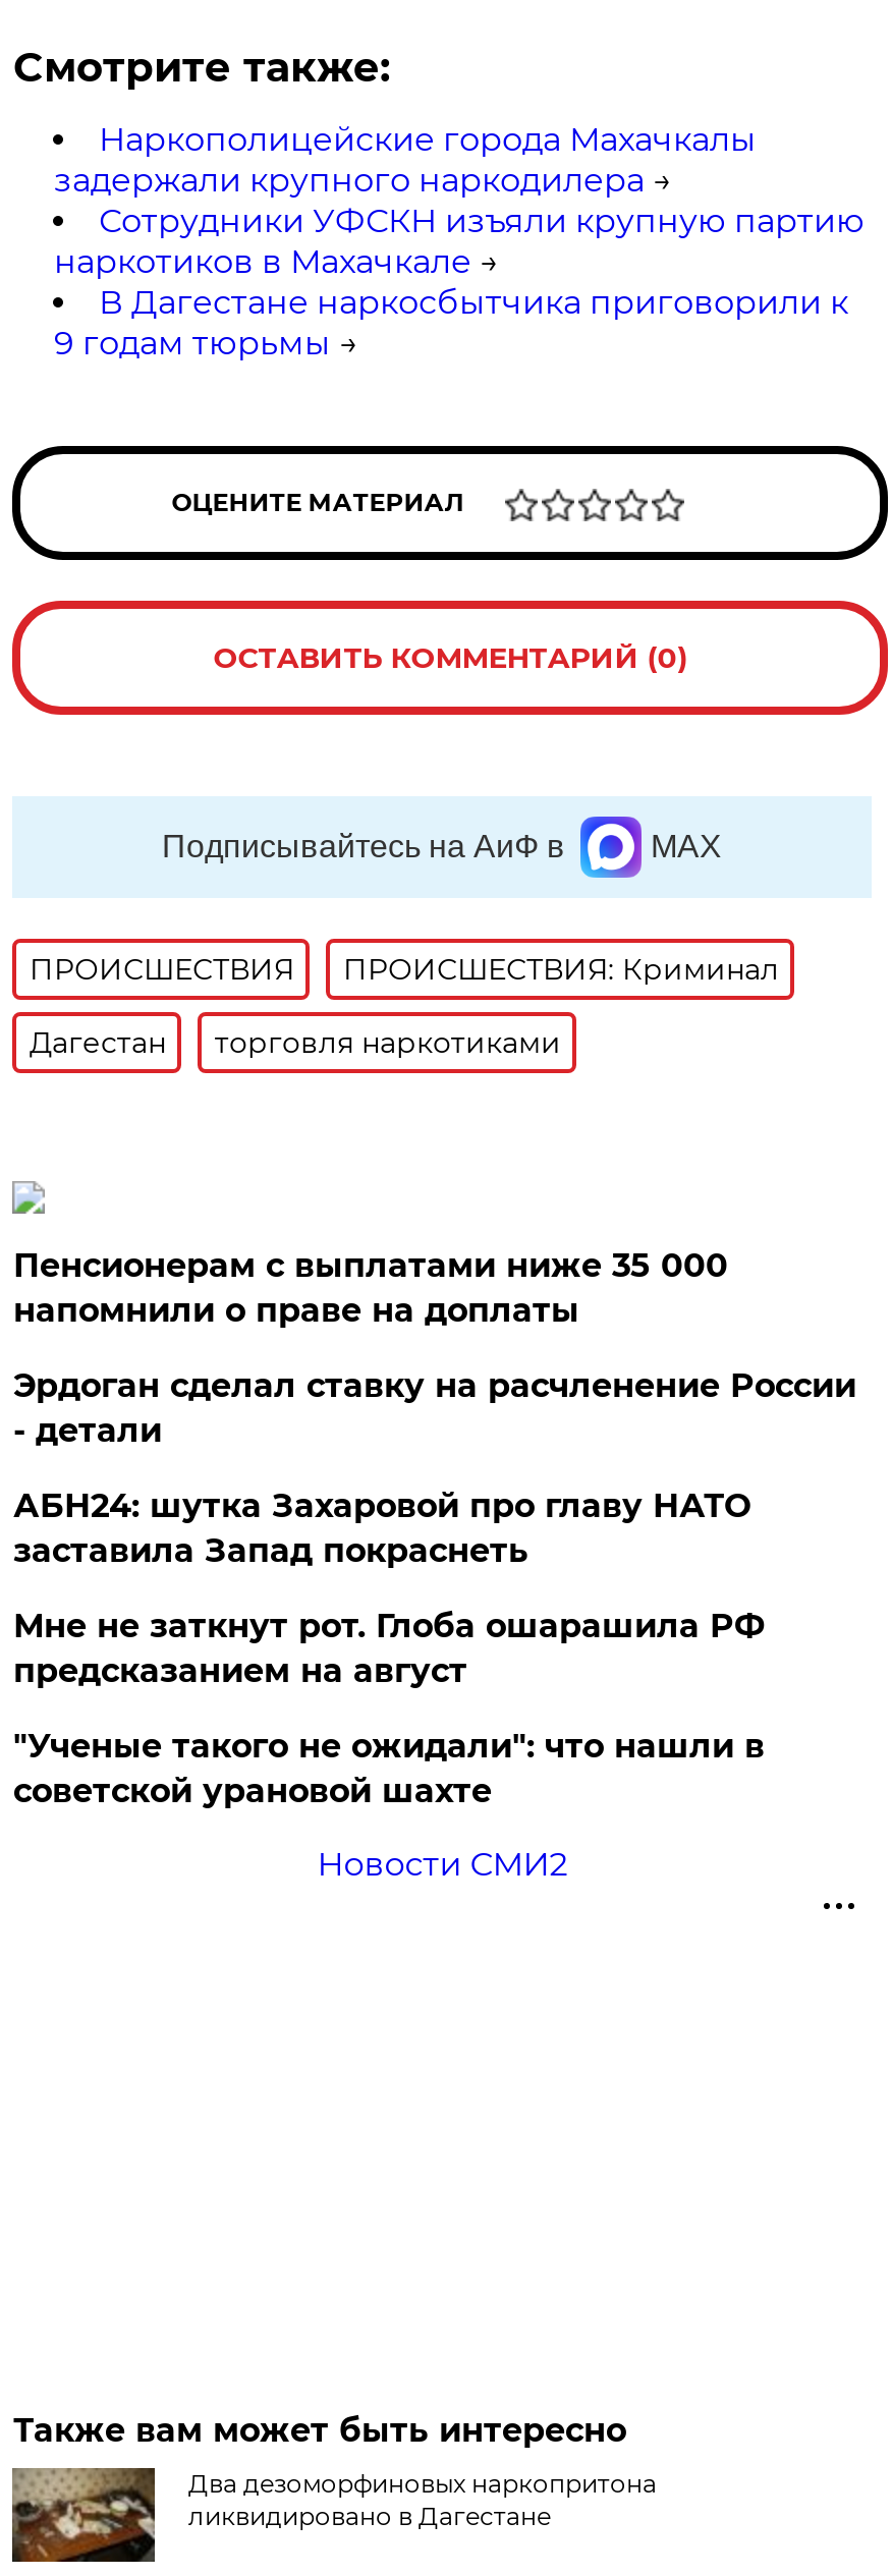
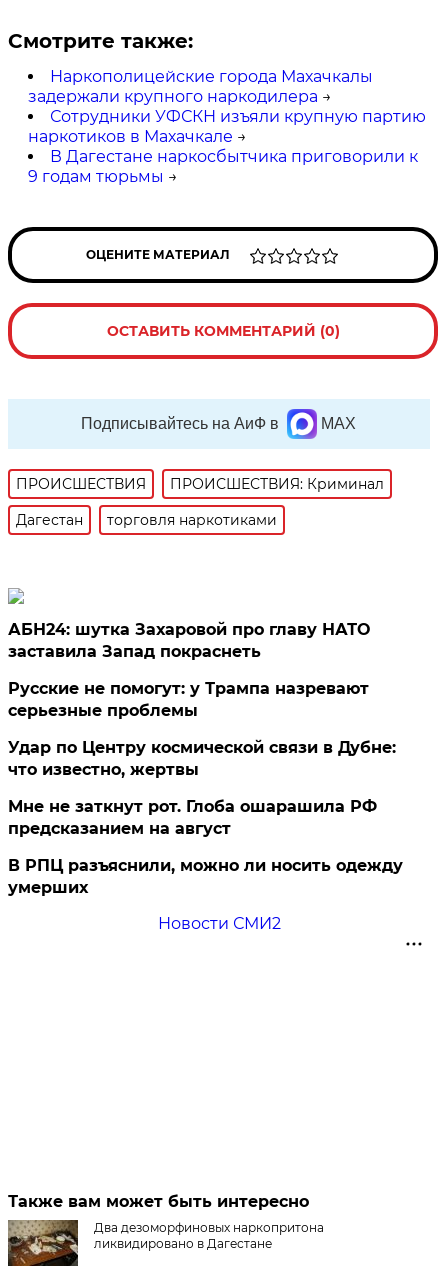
- Пенсионерам с выплатами ниже 35 000
- напомнили о праве на доплаты
- Эрдоган сделал ставку на расчленение России
- - детали

moved up: АБН24: шутка Захаровой про главу НАТО | заставила Запад покраснеть

+ Русские не помогут: у Трампа назревают
+ серьезные проблемы
+ Удар по Центру космической связи в Дубне:
+ что известно, жертвы

- "Ученые такого не ожидали": что нашли в
- советской урановой шахте
+ В РПЦ разъяснили, можно ли носить одежду
+ умерших
